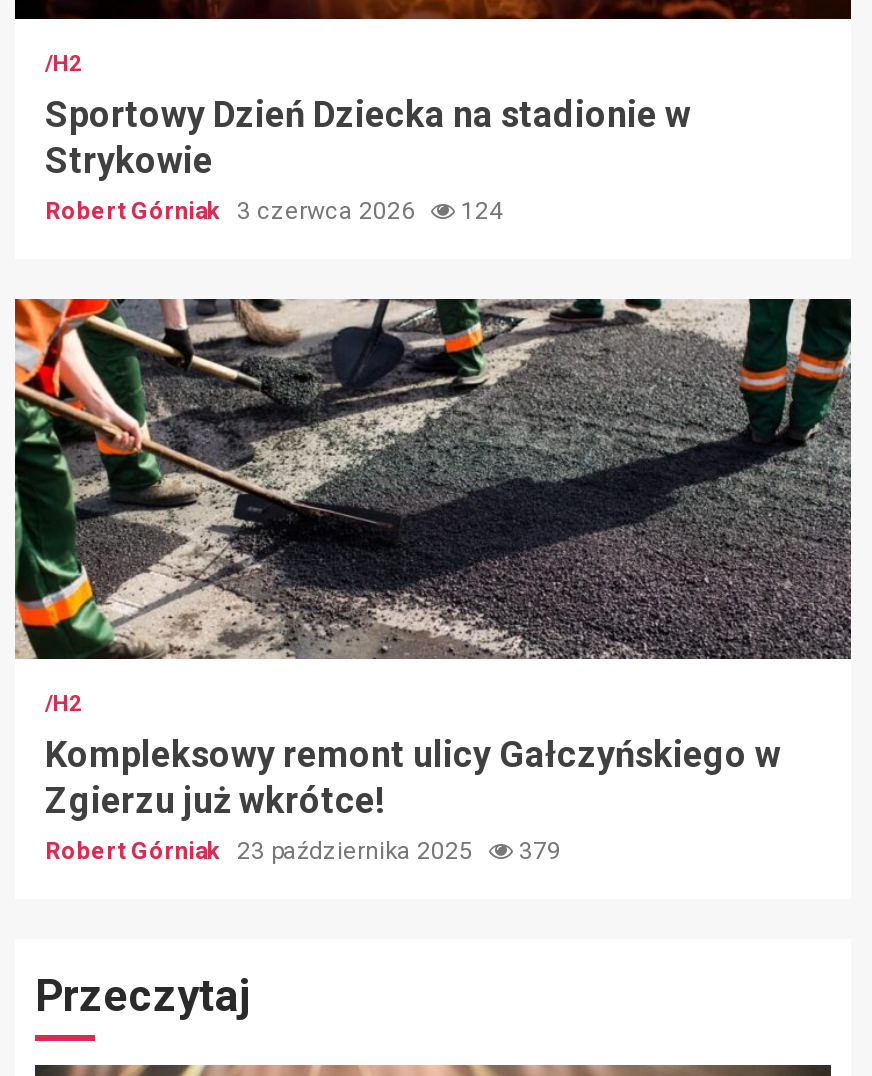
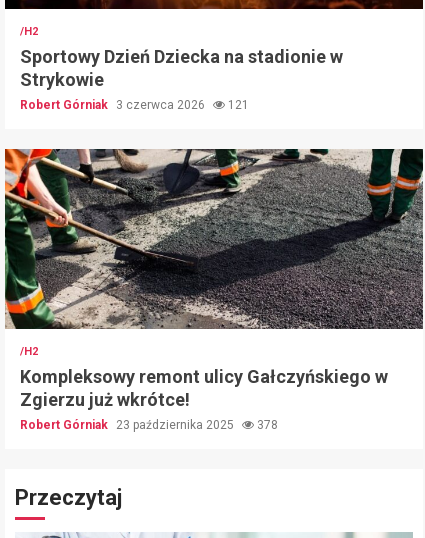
- Robert Górniak 3 czerwca 2026 124
+ Robert Górniak 3 czerwca 2026 121

- Robert Górniak 23 października 2025 379
+ Robert Górniak 23 października 2025 378
